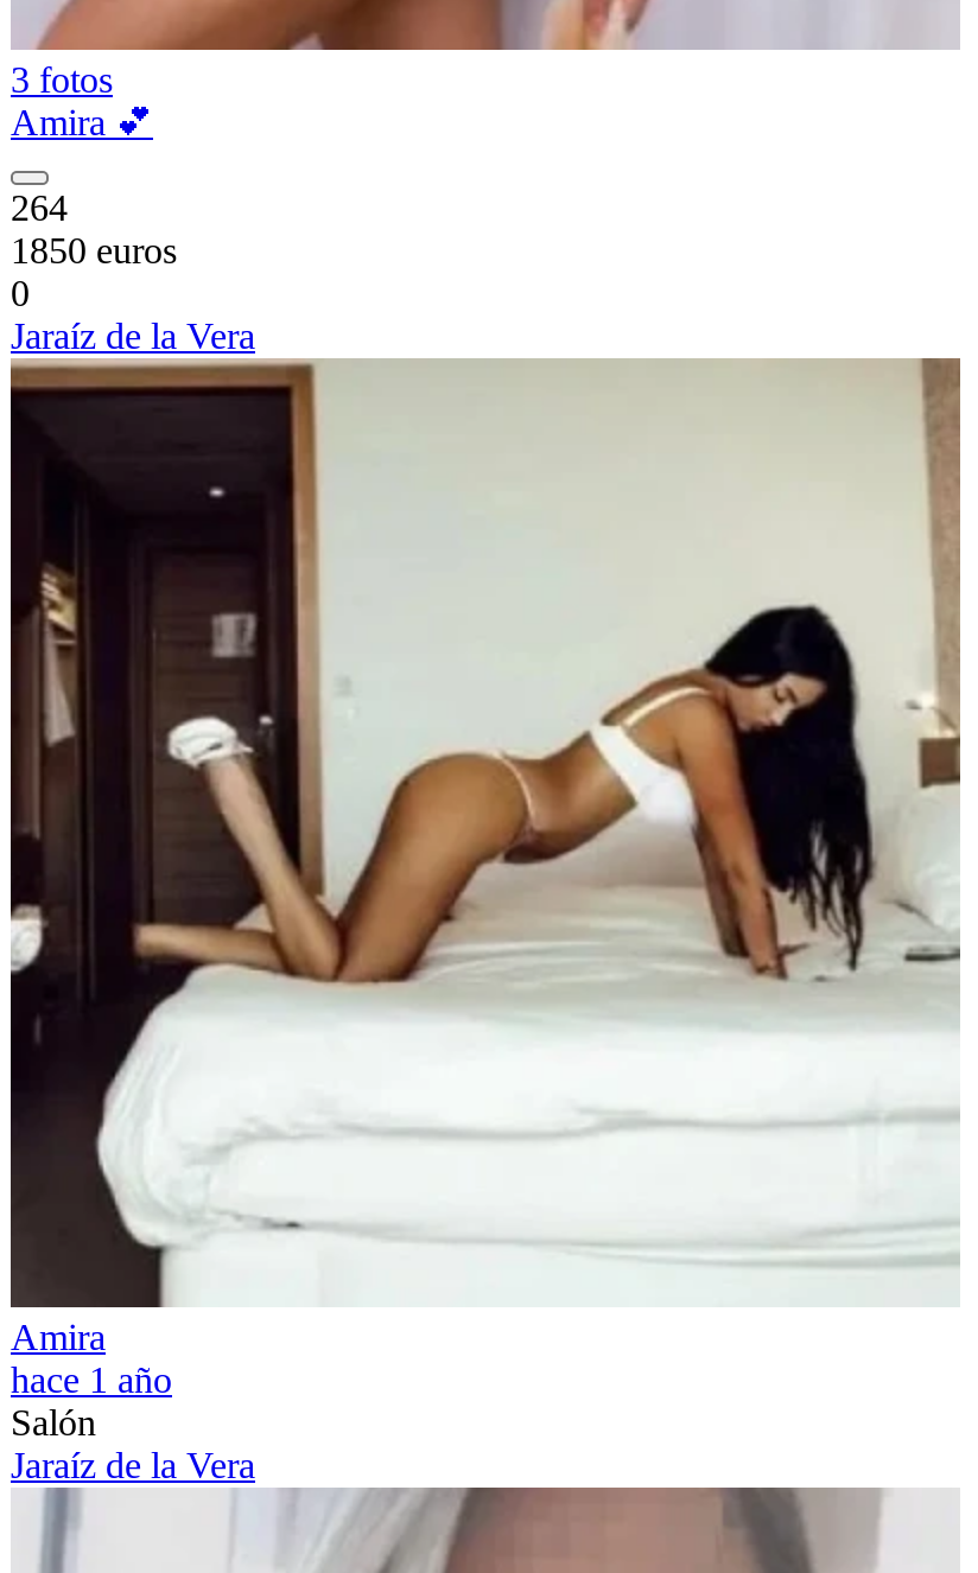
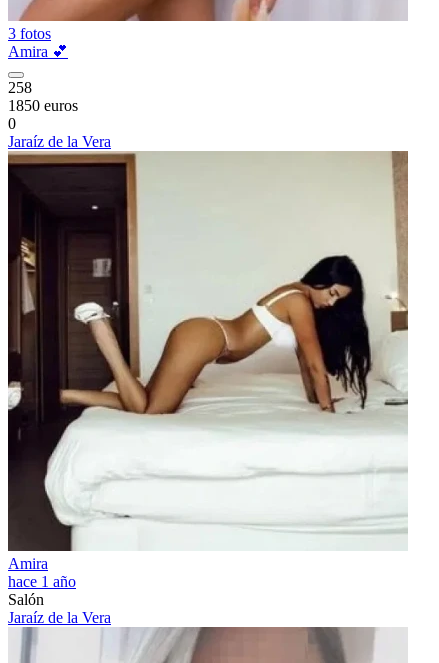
- 264
+ 258
